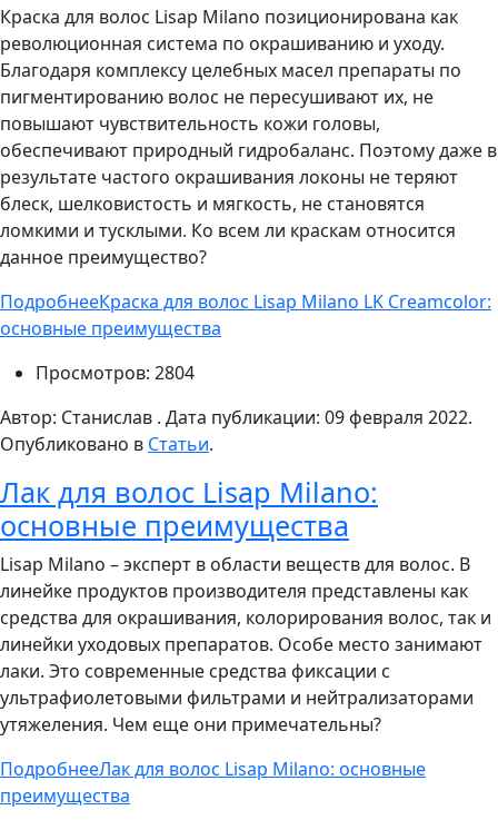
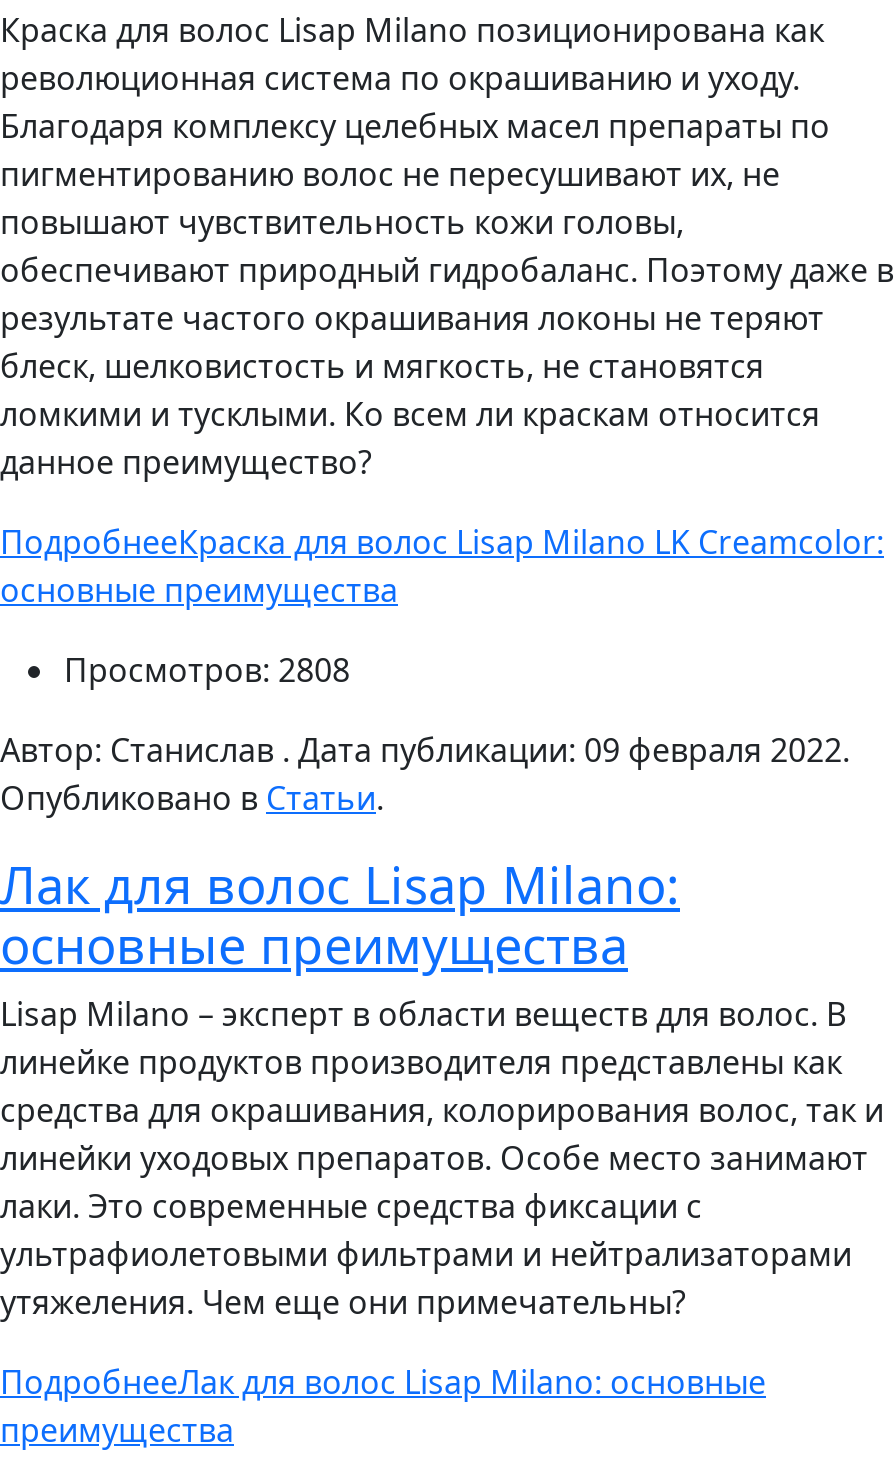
- Просмотров: 2804
+ Просмотров: 2808
